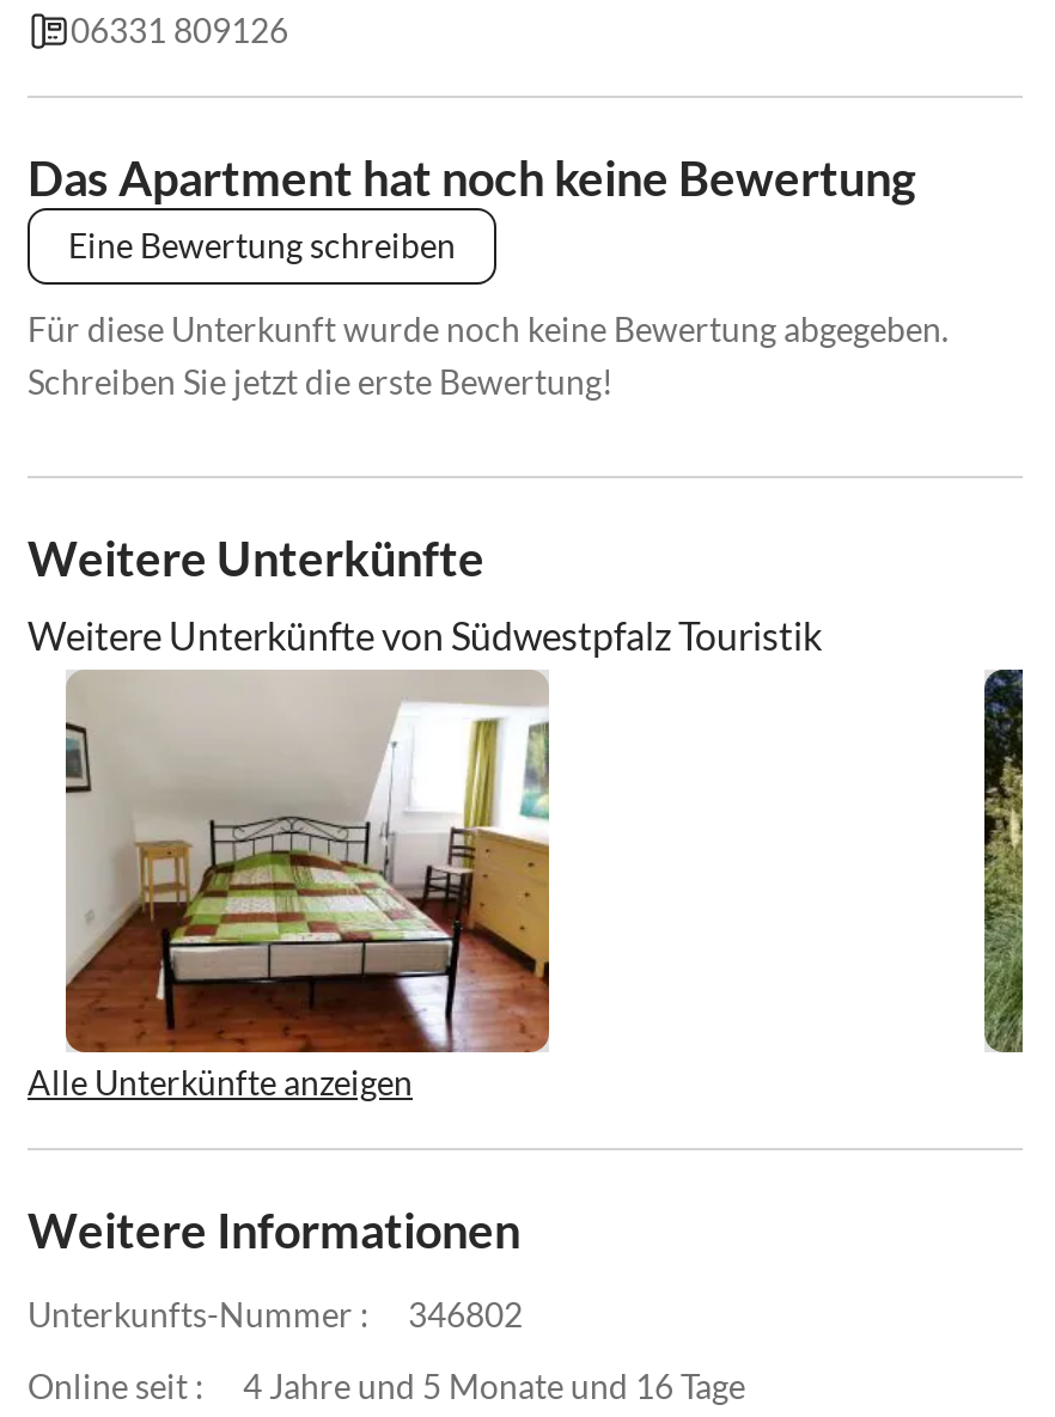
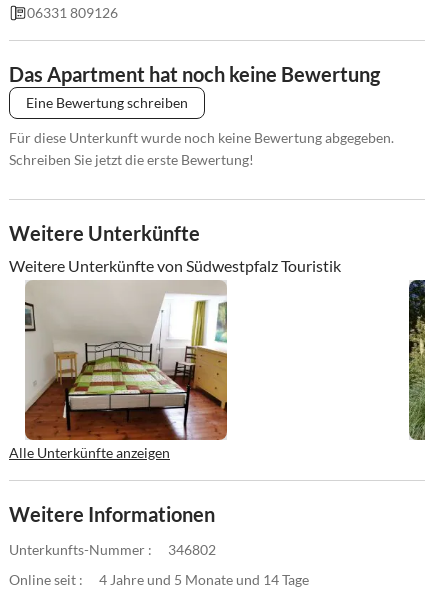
- 4 Jahre und 5 Monate und 16 Tage
+ 4 Jahre und 5 Monate und 14 Tage
